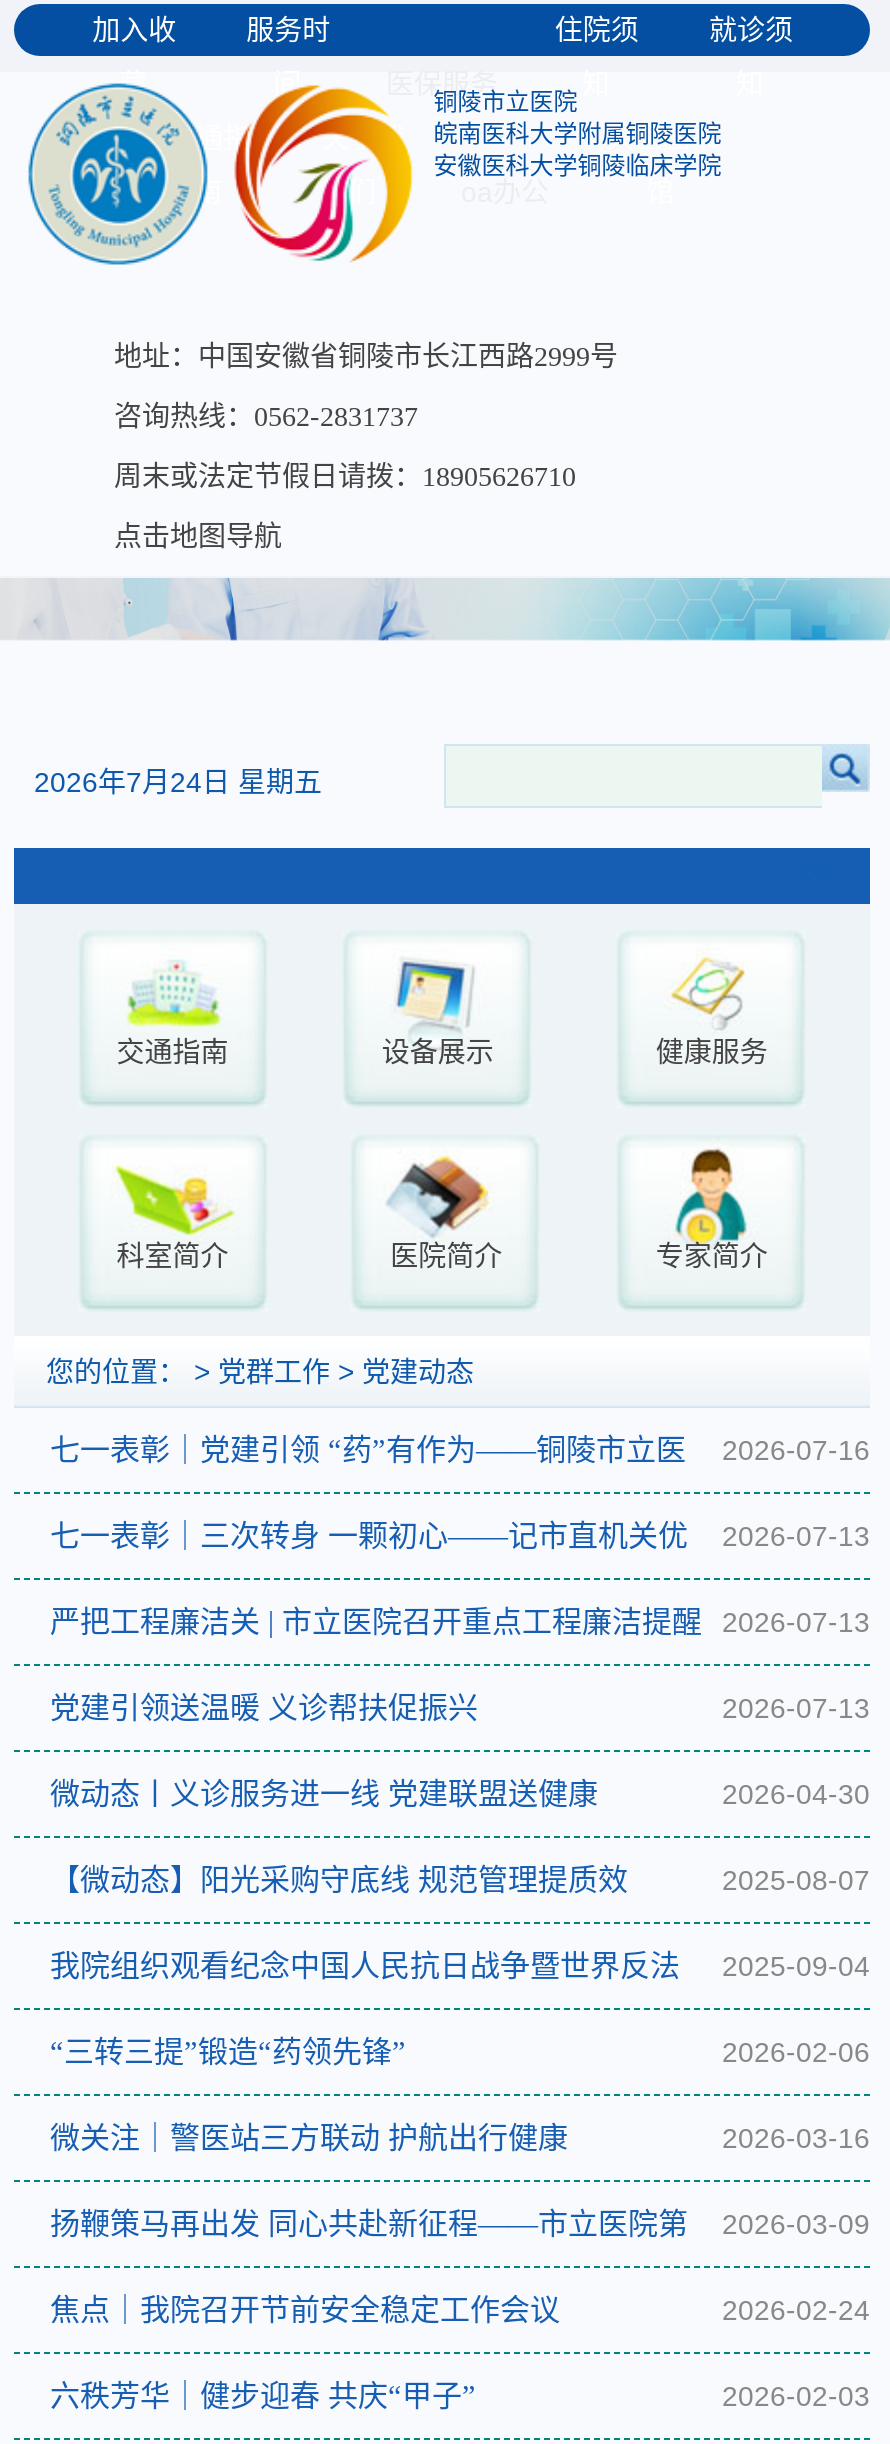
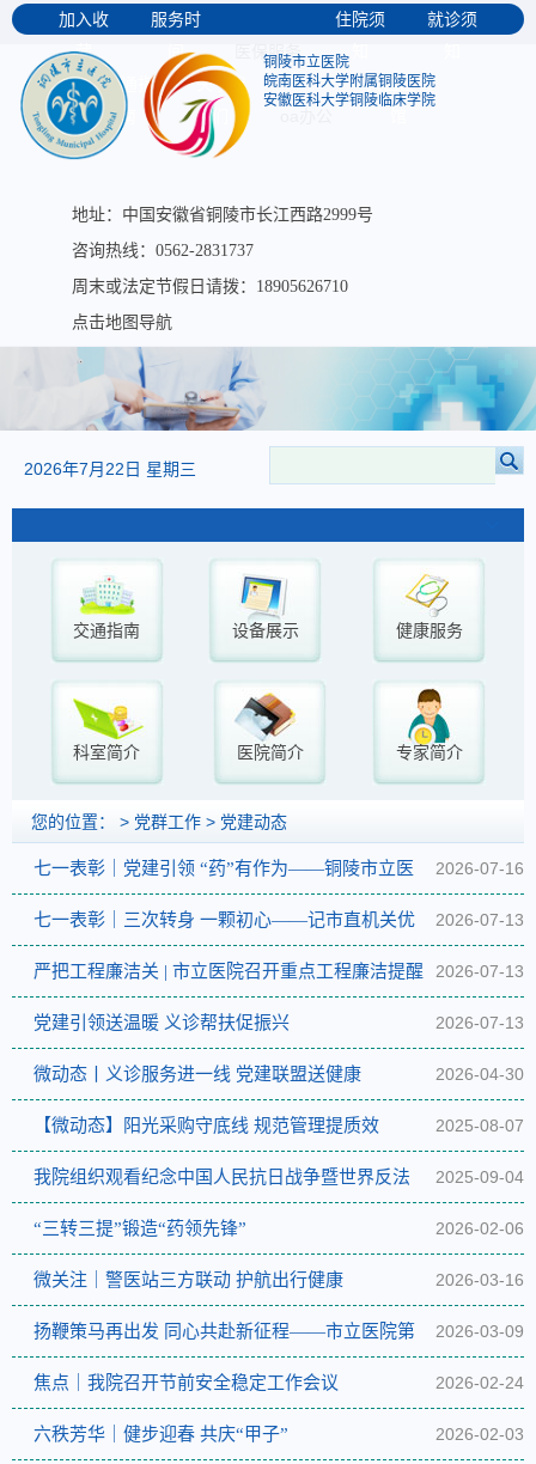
+ [image]

- 2026年7月24日 星期五
+ 2026年7月22日 星期三
